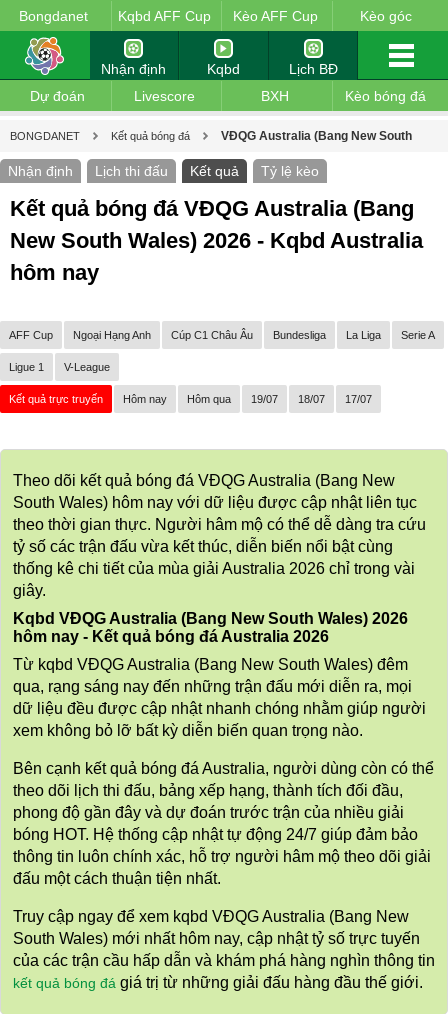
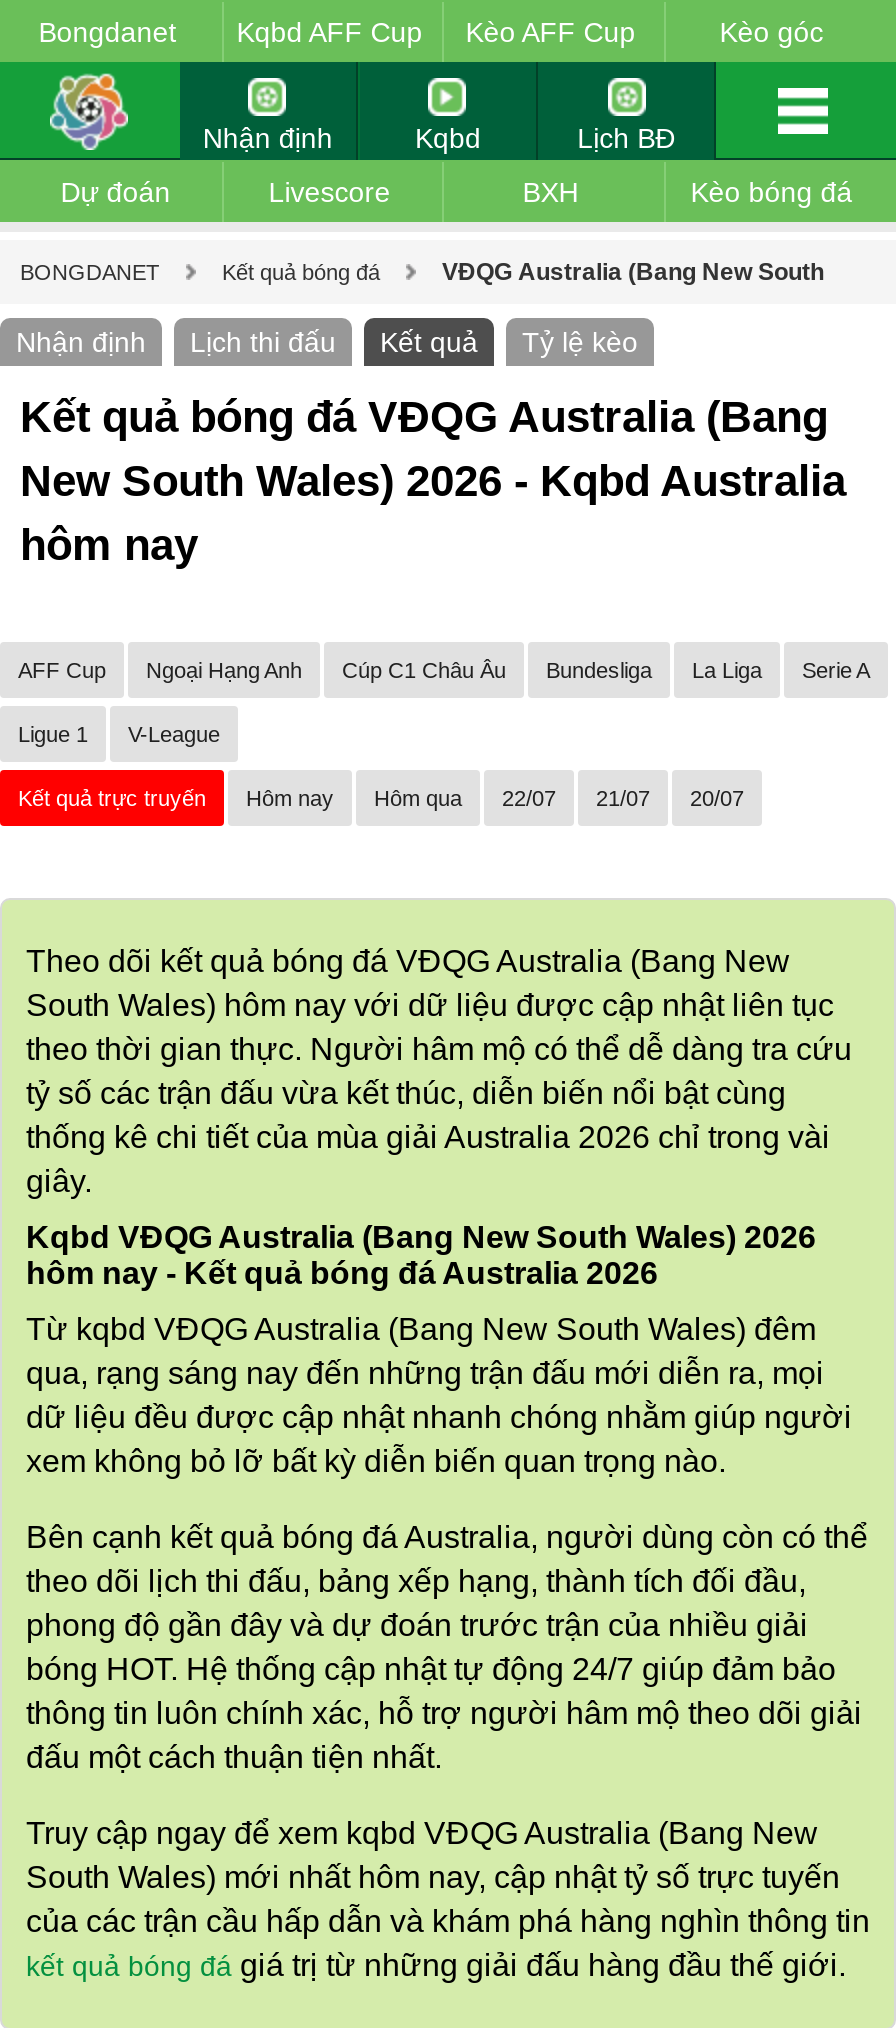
- 19/07
+ 22/07

- 18/07
+ 21/07

- 17/07
+ 20/07
